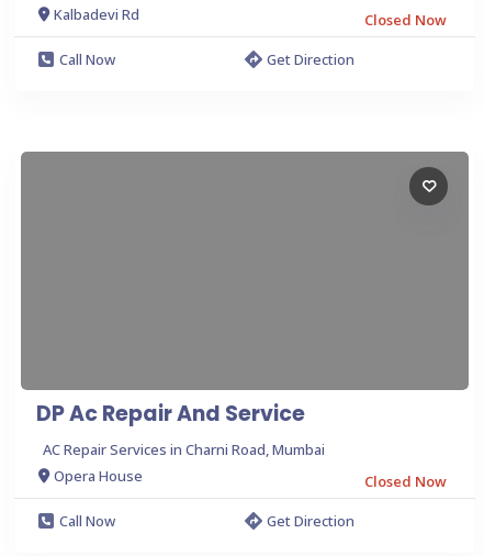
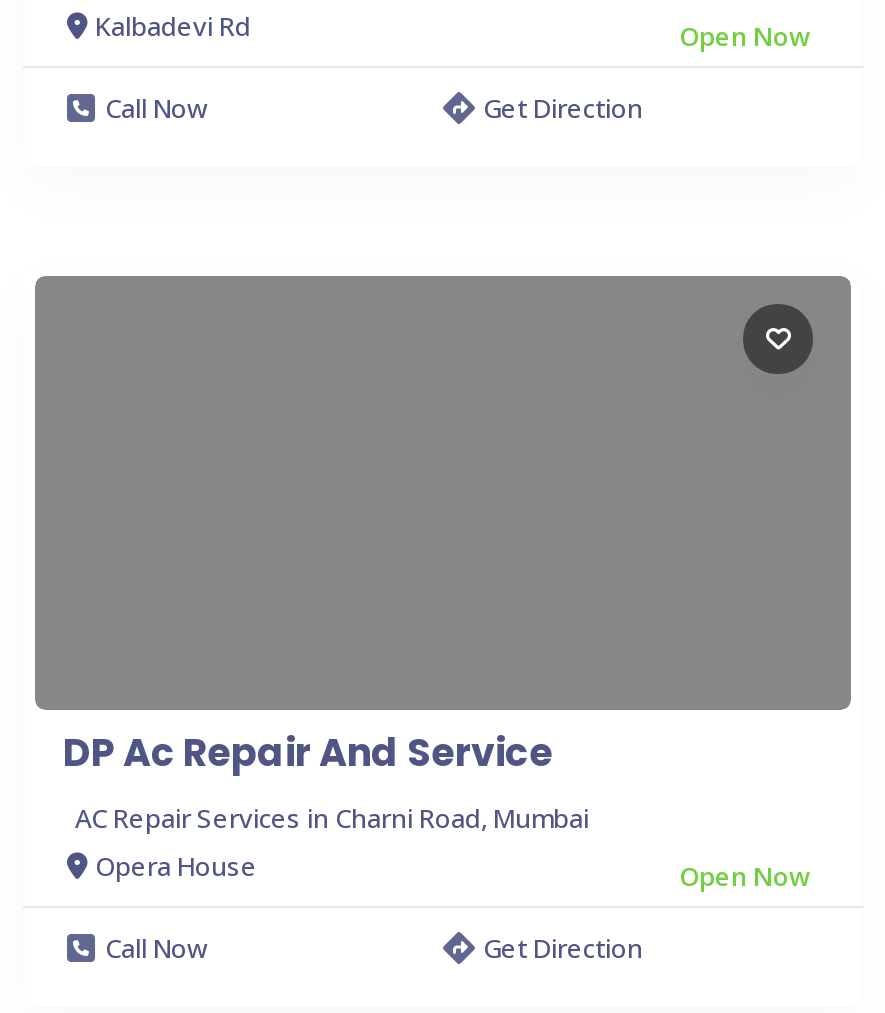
- Closed Now
+ Open Now

- Closed Now
+ Open Now
